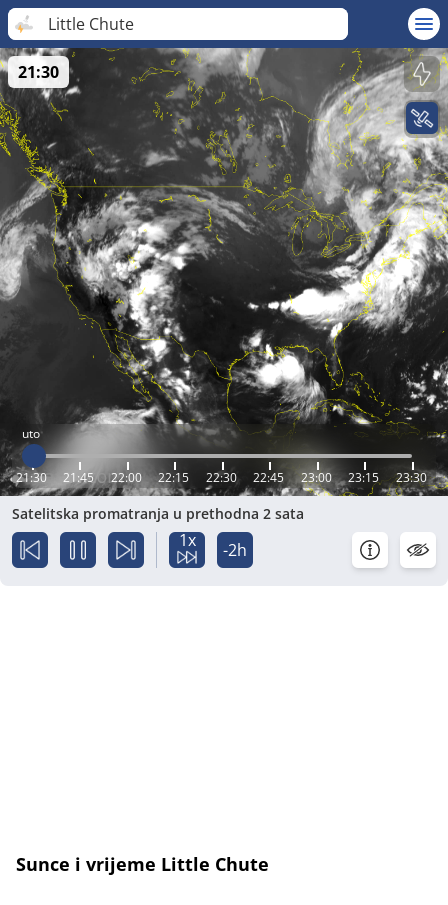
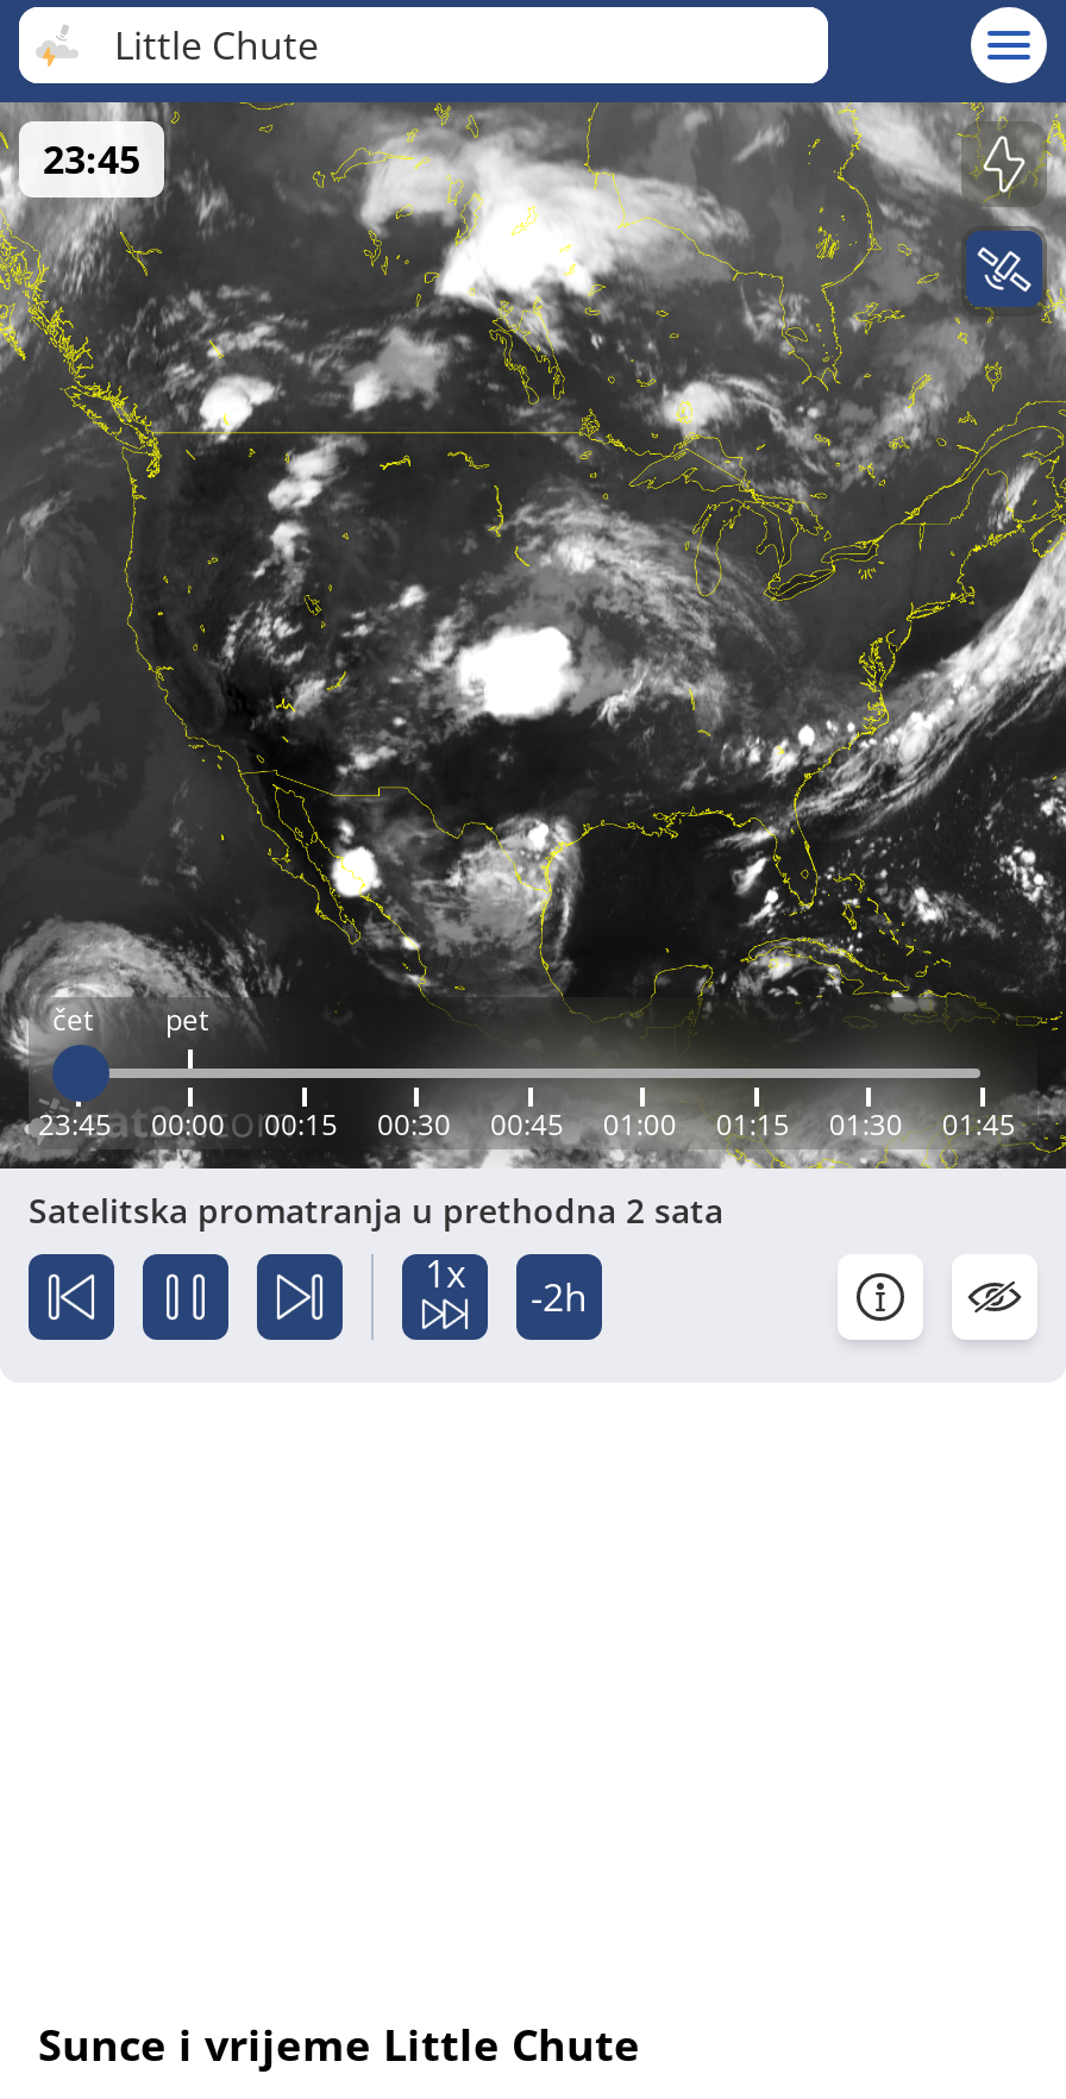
- [image]
- uto
+ [image]
+ čet
+ pet

- 21:30
+ 23:45

- 21:30
- 21:45
- 22:00
- 22:15
- 22:30
- 22:45
- 23:00
- 23:15
- 23:30
+ 23:45
+ 00:00
+ 00:15
+ 00:30
+ 00:45
+ 01:00
+ 01:15
+ 01:30
+ 01:45
